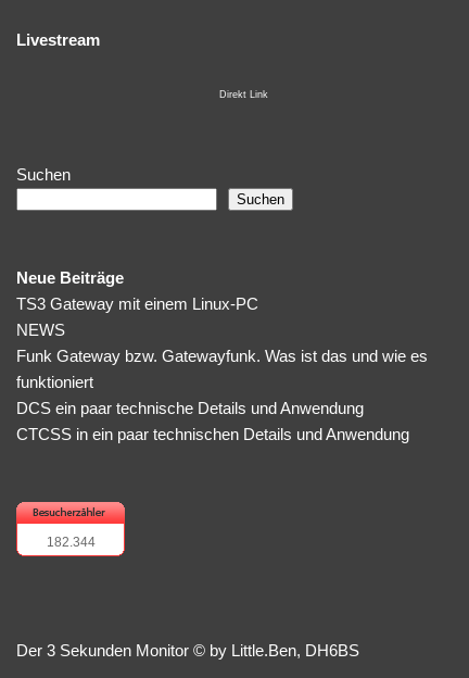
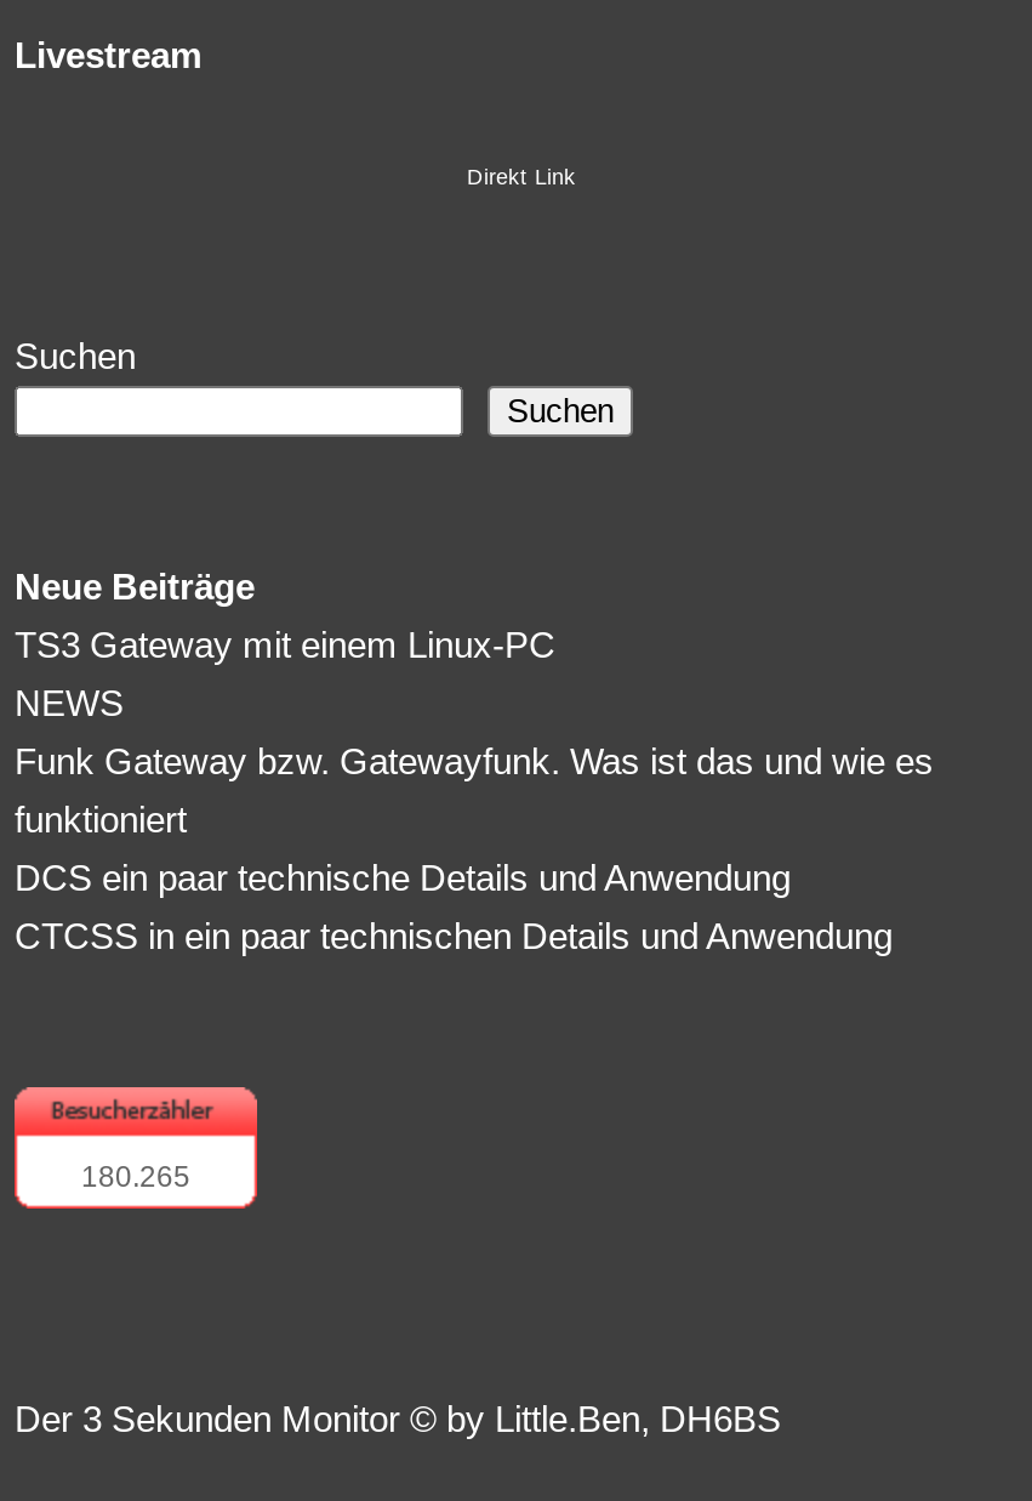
- 182.344
+ 180.265
